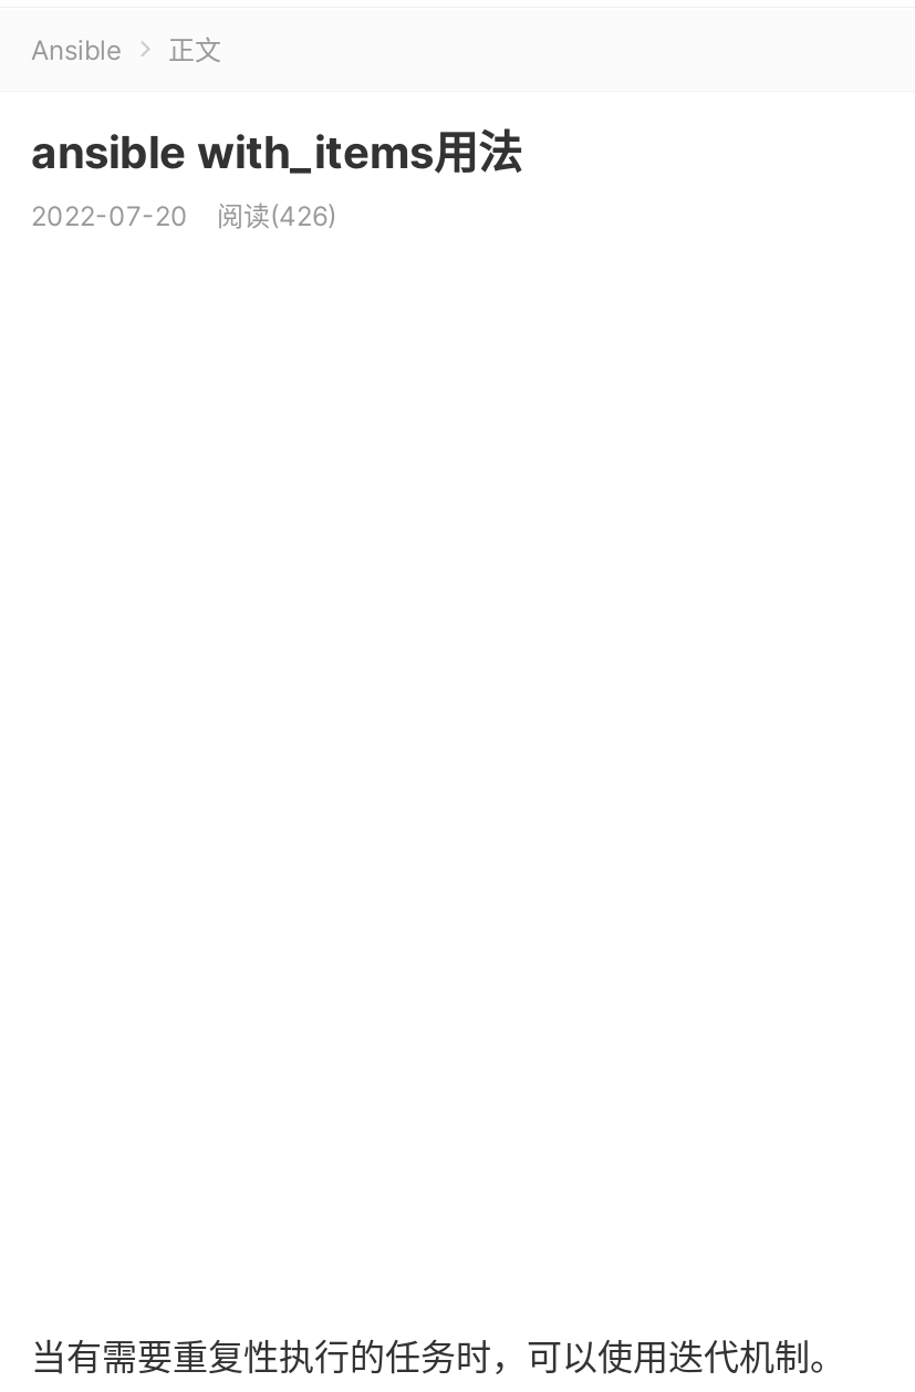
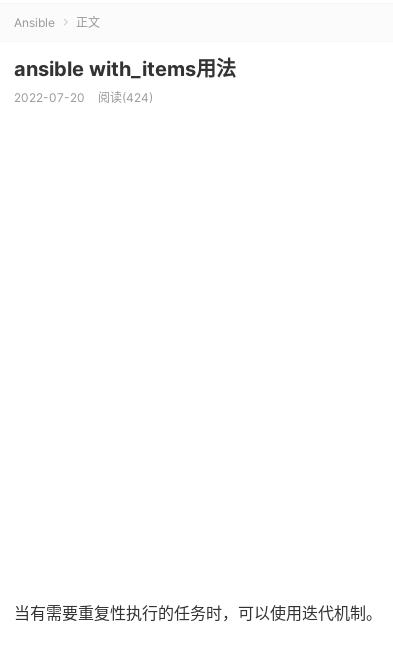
- 2022-07-20 阅读(426)
+ 2022-07-20 阅读(424)
